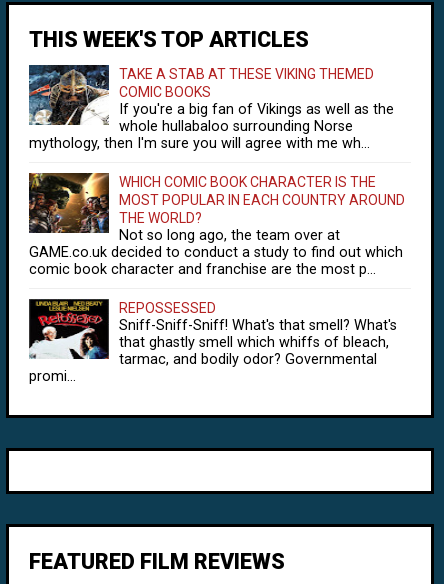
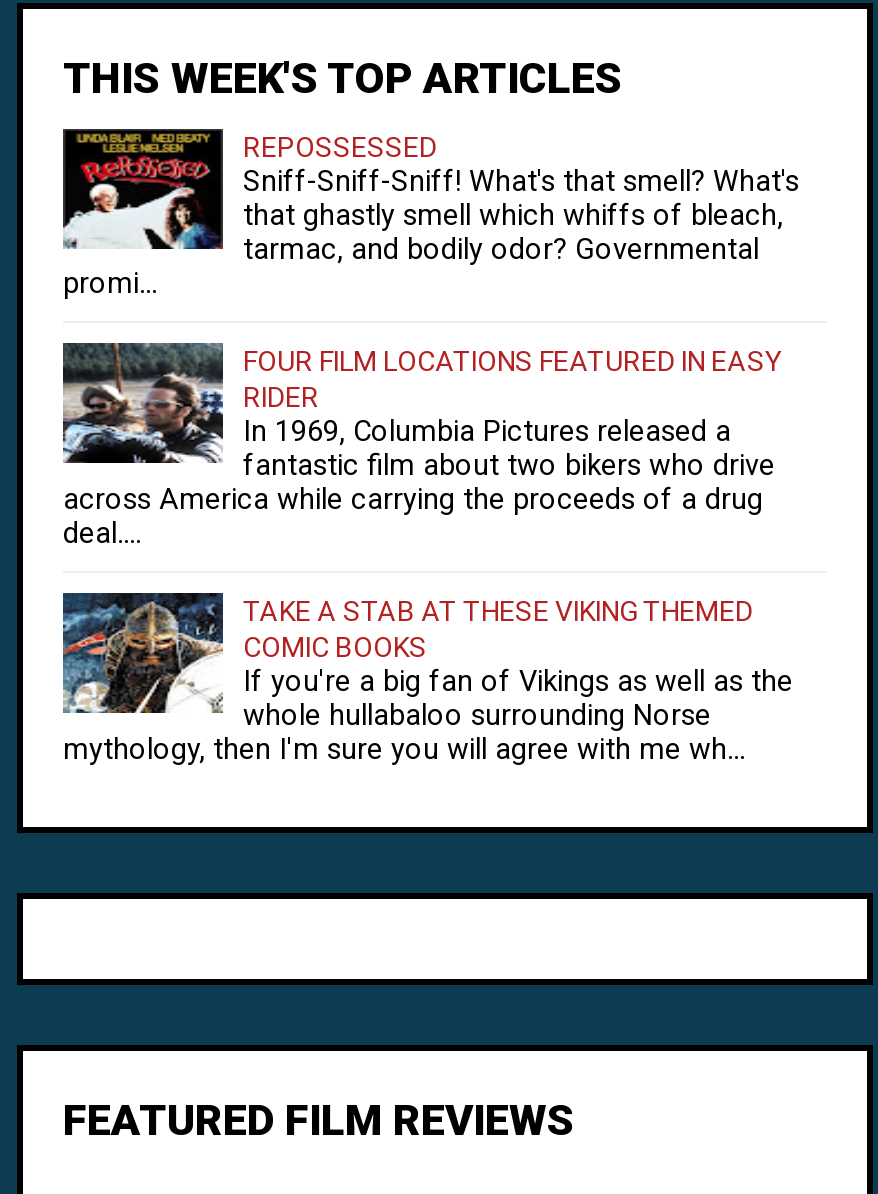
+ FOUR FILM LOCATIONS FEATURED IN EASY
+ RIDER
+ In 1969, Columbia Pictures released a
+ fantastic film about two bikers who drive
+ across America while carrying the proceeds of a drug
+ deal....

moved down: [image] | TAKE A STAB AT THESE VIKING THEMED | COMIC BOOKS | If you're a big fan of Vikings as well as the | whole hullabaloo surrounding Norse | mythology, then I'm sure you will agree with me wh...

- [image]
+ [image]

- WHICH COMIC BOOK CHARACTER IS THE
- MOST POPULAR IN EACH COUNTRY AROUND
- THE WORLD?
- Not so long ago, the team over at
- GAME.co.uk decided to conduct a study to find out which
- comic book character and franchise are the most p...

moved up: [image] | REPOSSESSED | Sniff-Sniff-Sniff! What's that smell? What's | that ghastly smell which whiffs of bleach, | tarmac, and bodily odor? Governmental | promi...
